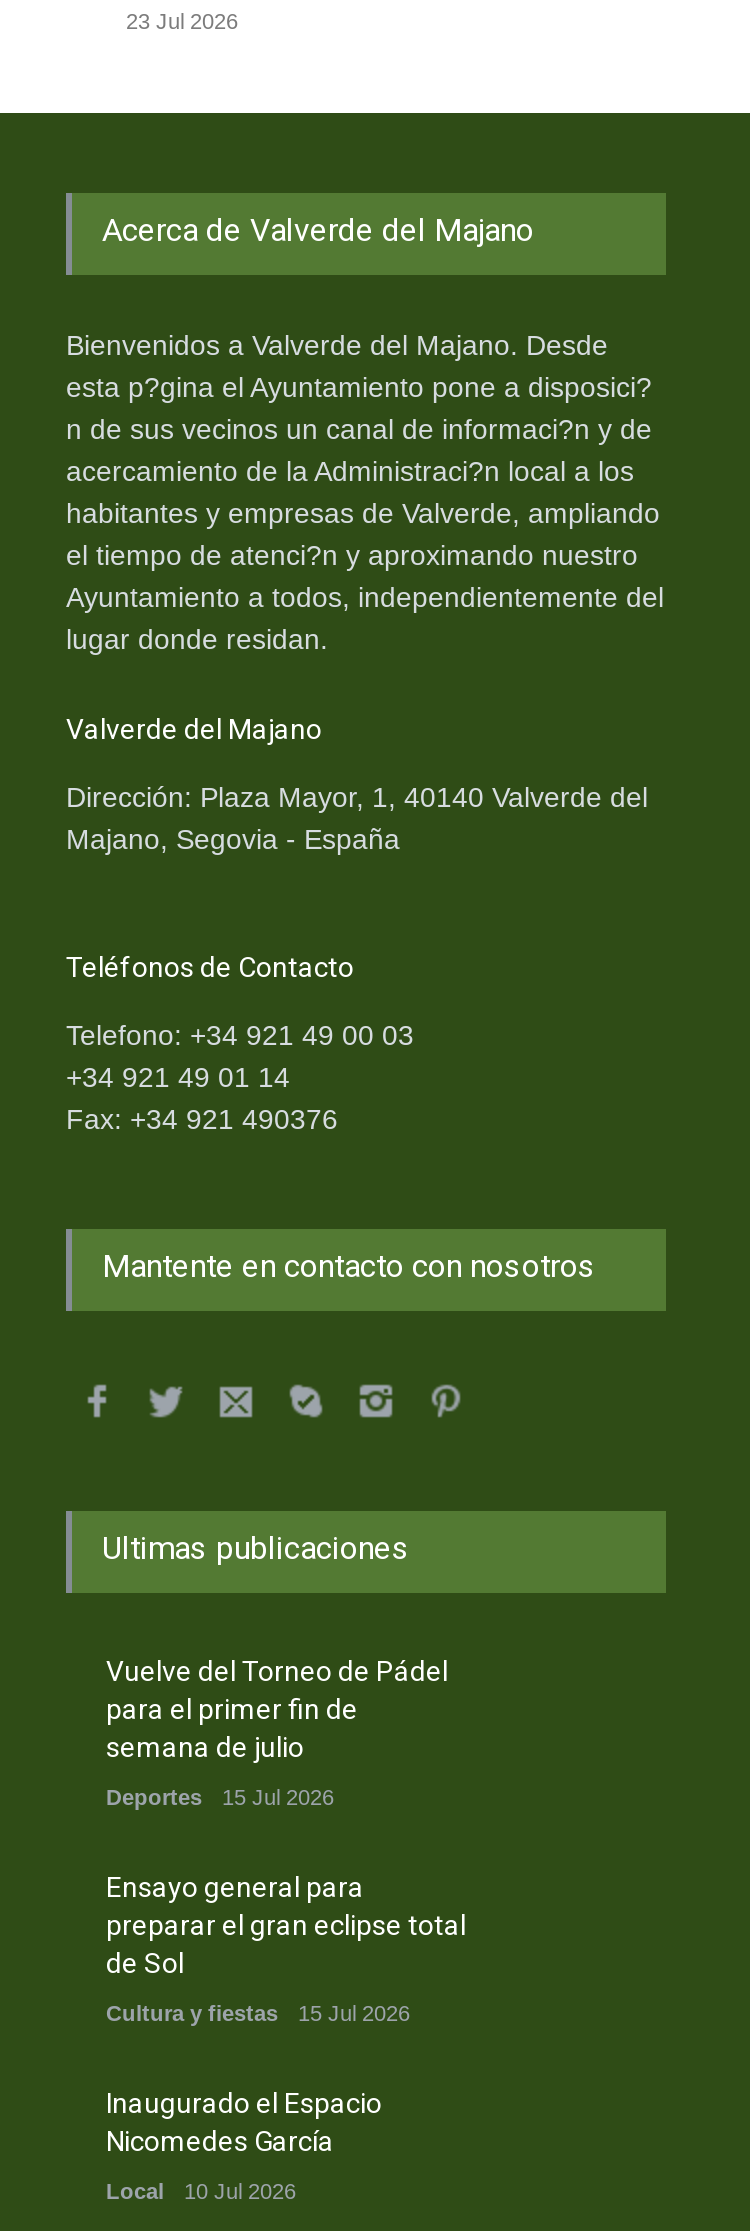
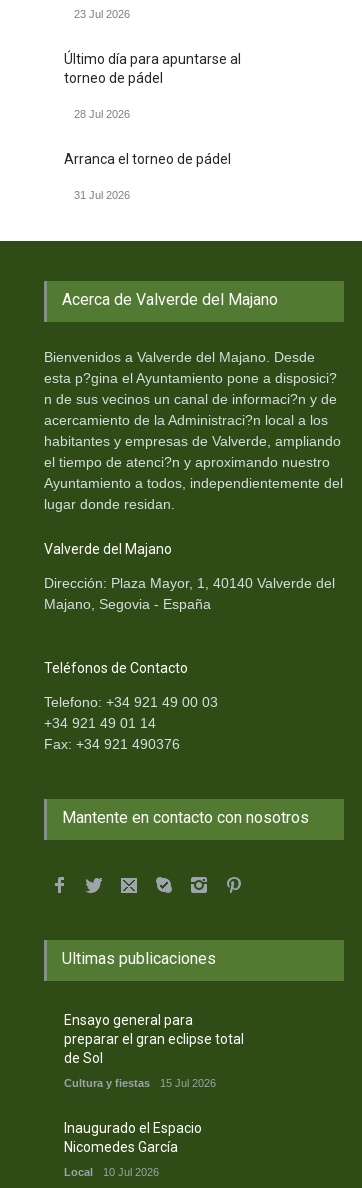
+ Último día para apuntarse al
+ torneo de pádel
+ 28 Jul 2026
+ Arranca el torneo de pádel
+ 31 Jul 2026

moved down: Acerca de Valverde del Majano | Bienvenidos a Valverde del Majano. Desde | esta p?gina el Ayuntamiento pone a disposici? | ... | Mantente en contacto con nosotros | Ultimas publicaciones

- Vuelve del Torneo de Pádel
- para el primer fin de
- semana de julio
- Deportes
- 15 Jul 2026
